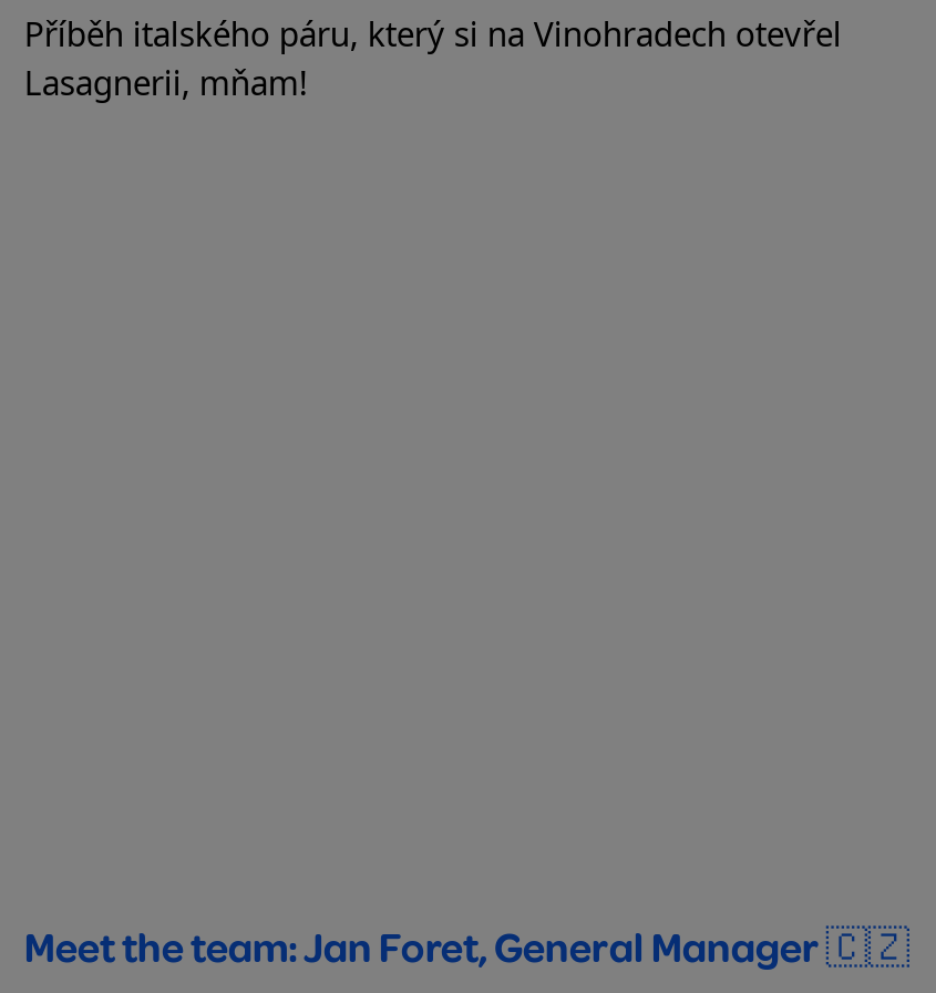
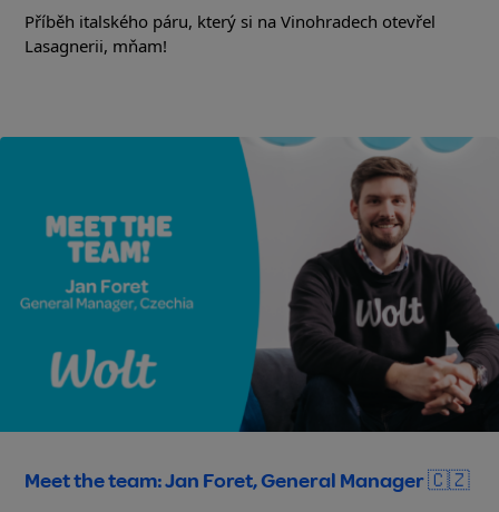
+ [image]
